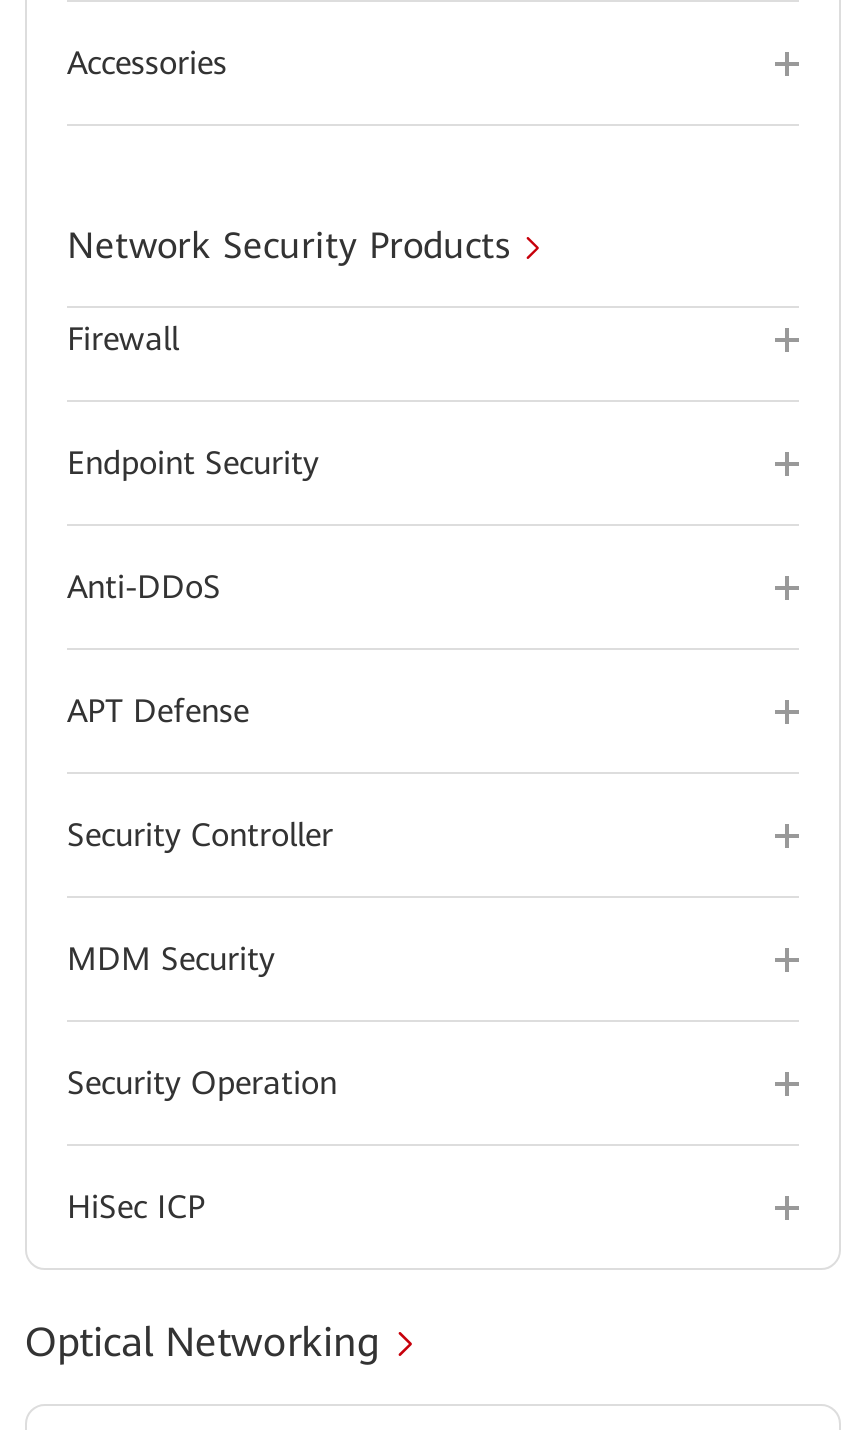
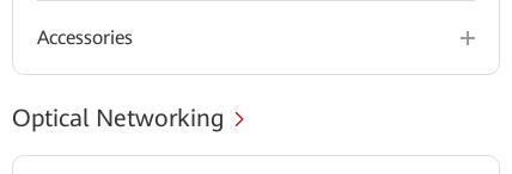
- Network Security Products
- Firewall
- Endpoint Security
- Anti-DDoS
- APT Defense
- Security Controller
- MDM Security
- Security Operation
- HiSec ICP
